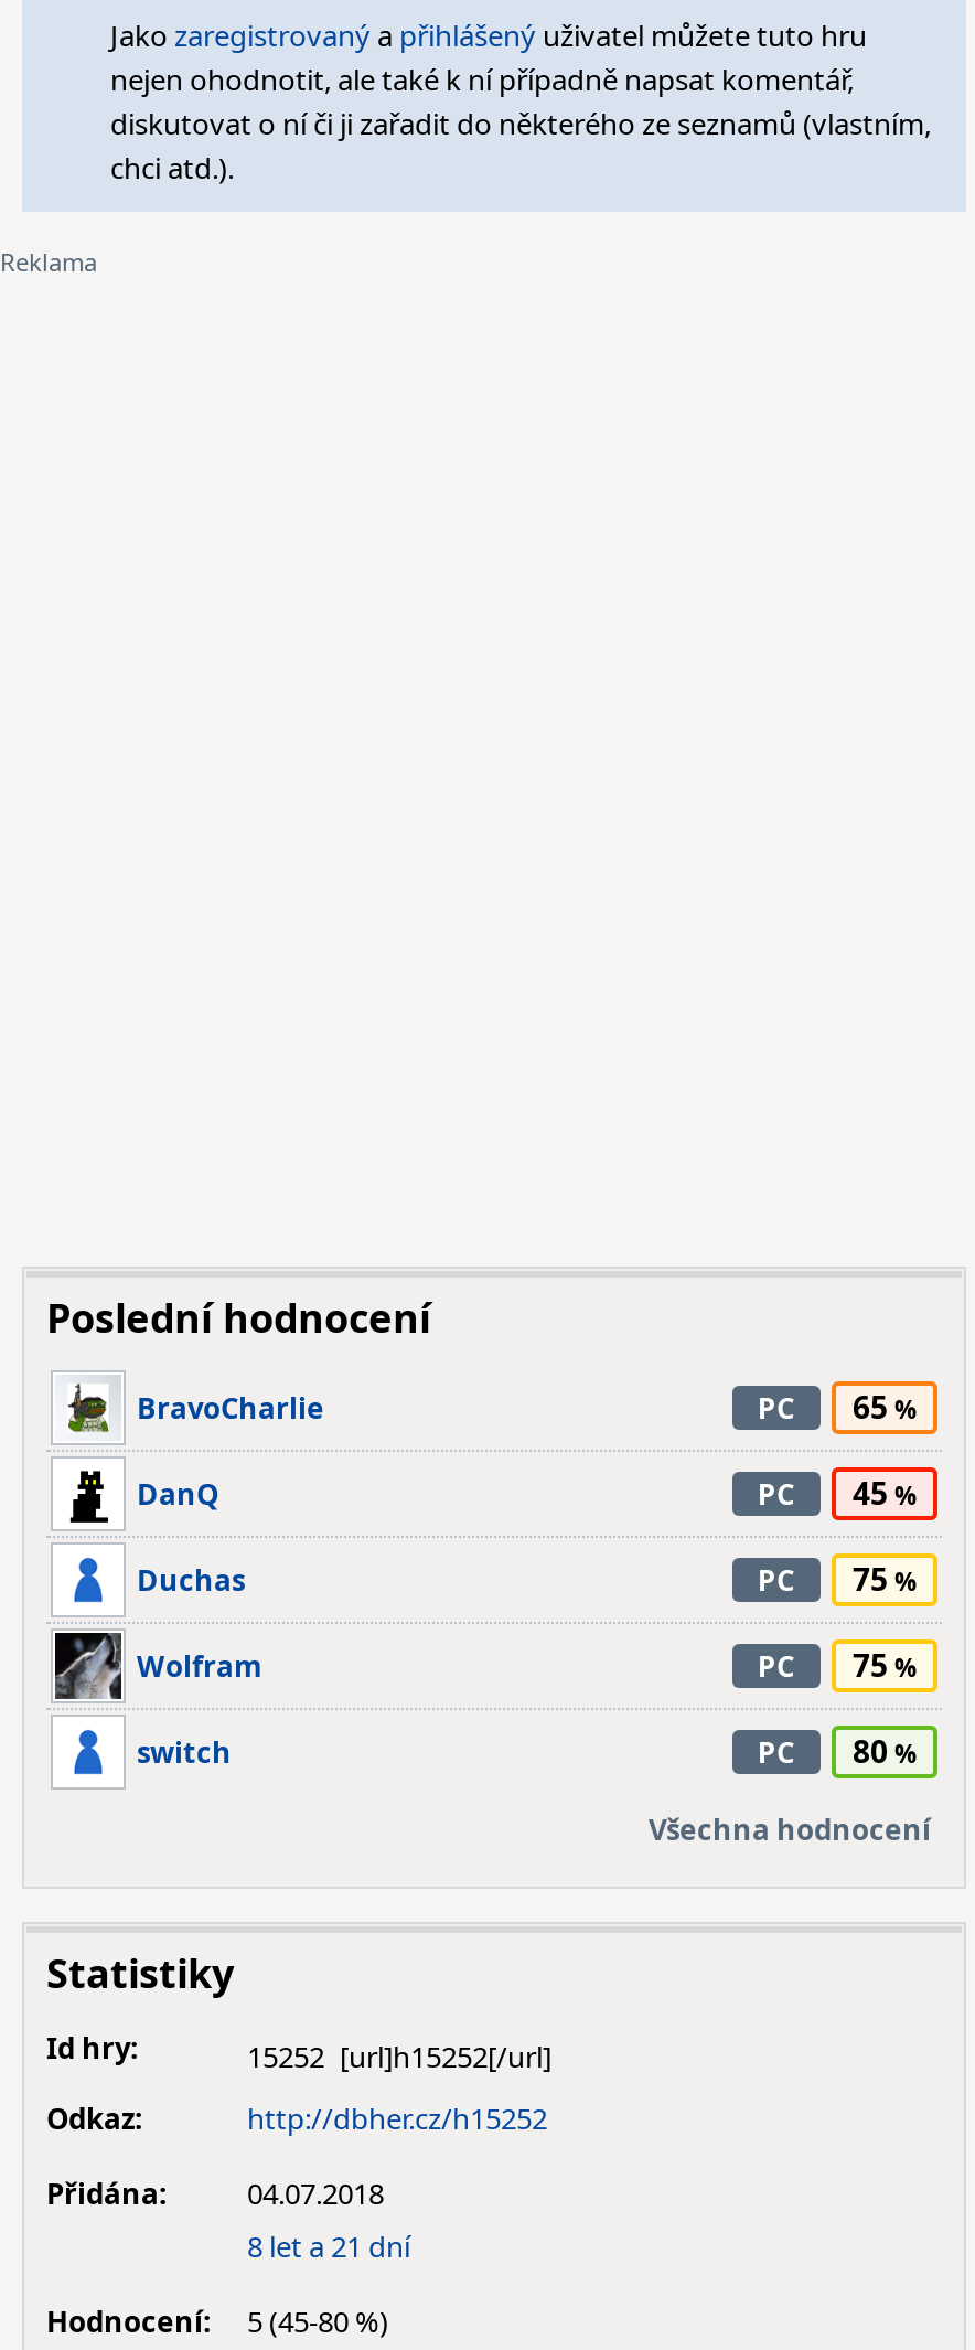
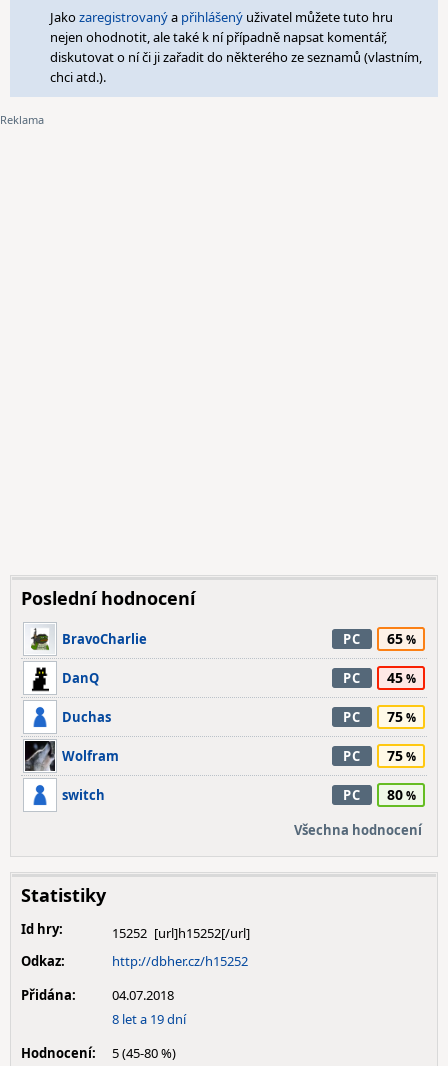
- 8 let a 21 dní
+ 8 let a 19 dní
